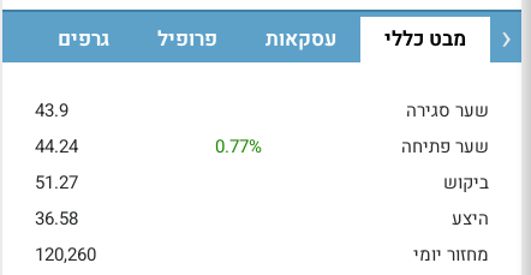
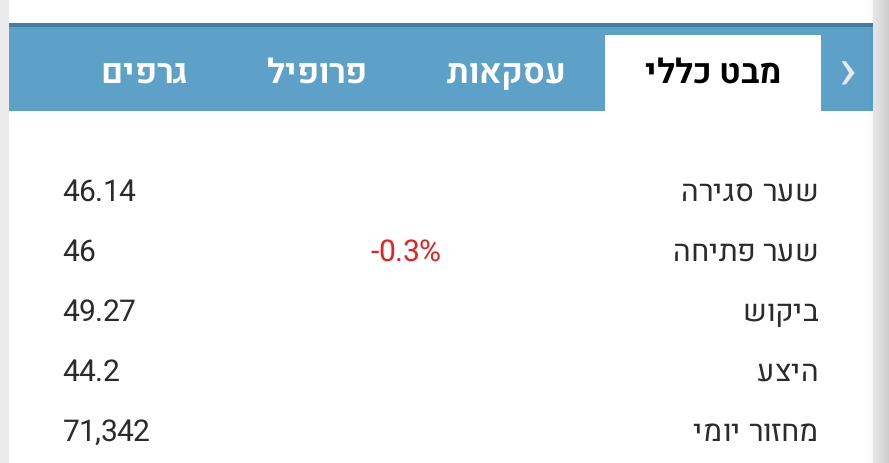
- 43.9
+ 46.14

- 44.24
+ 46

- 0.77%
+ -0.3%

- 51.27
+ 49.27

- 36.58
+ 44.2

- 120,260
+ 71,342
